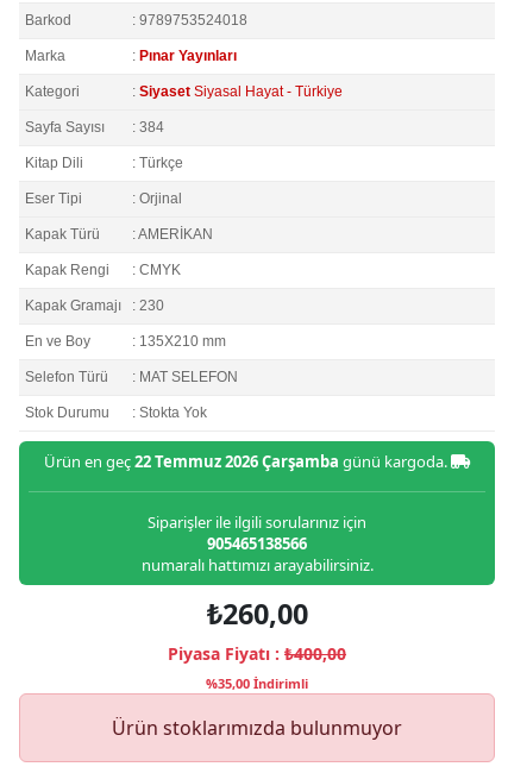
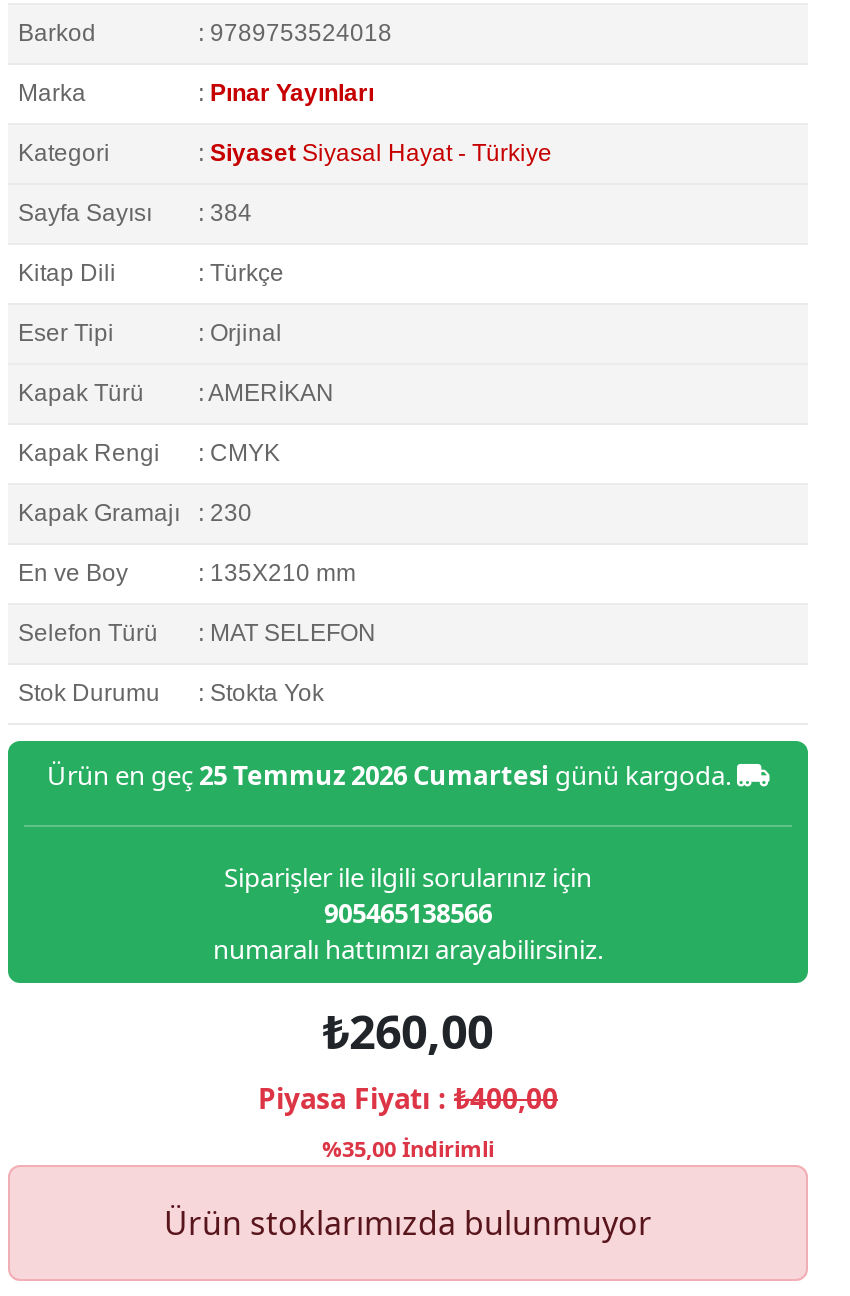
- Ürün en geç 22 Temmuz 2026 Çarşamba günü kargoda.
+ Ürün en geç 25 Temmuz 2026 Cumartesi günü kargoda.
